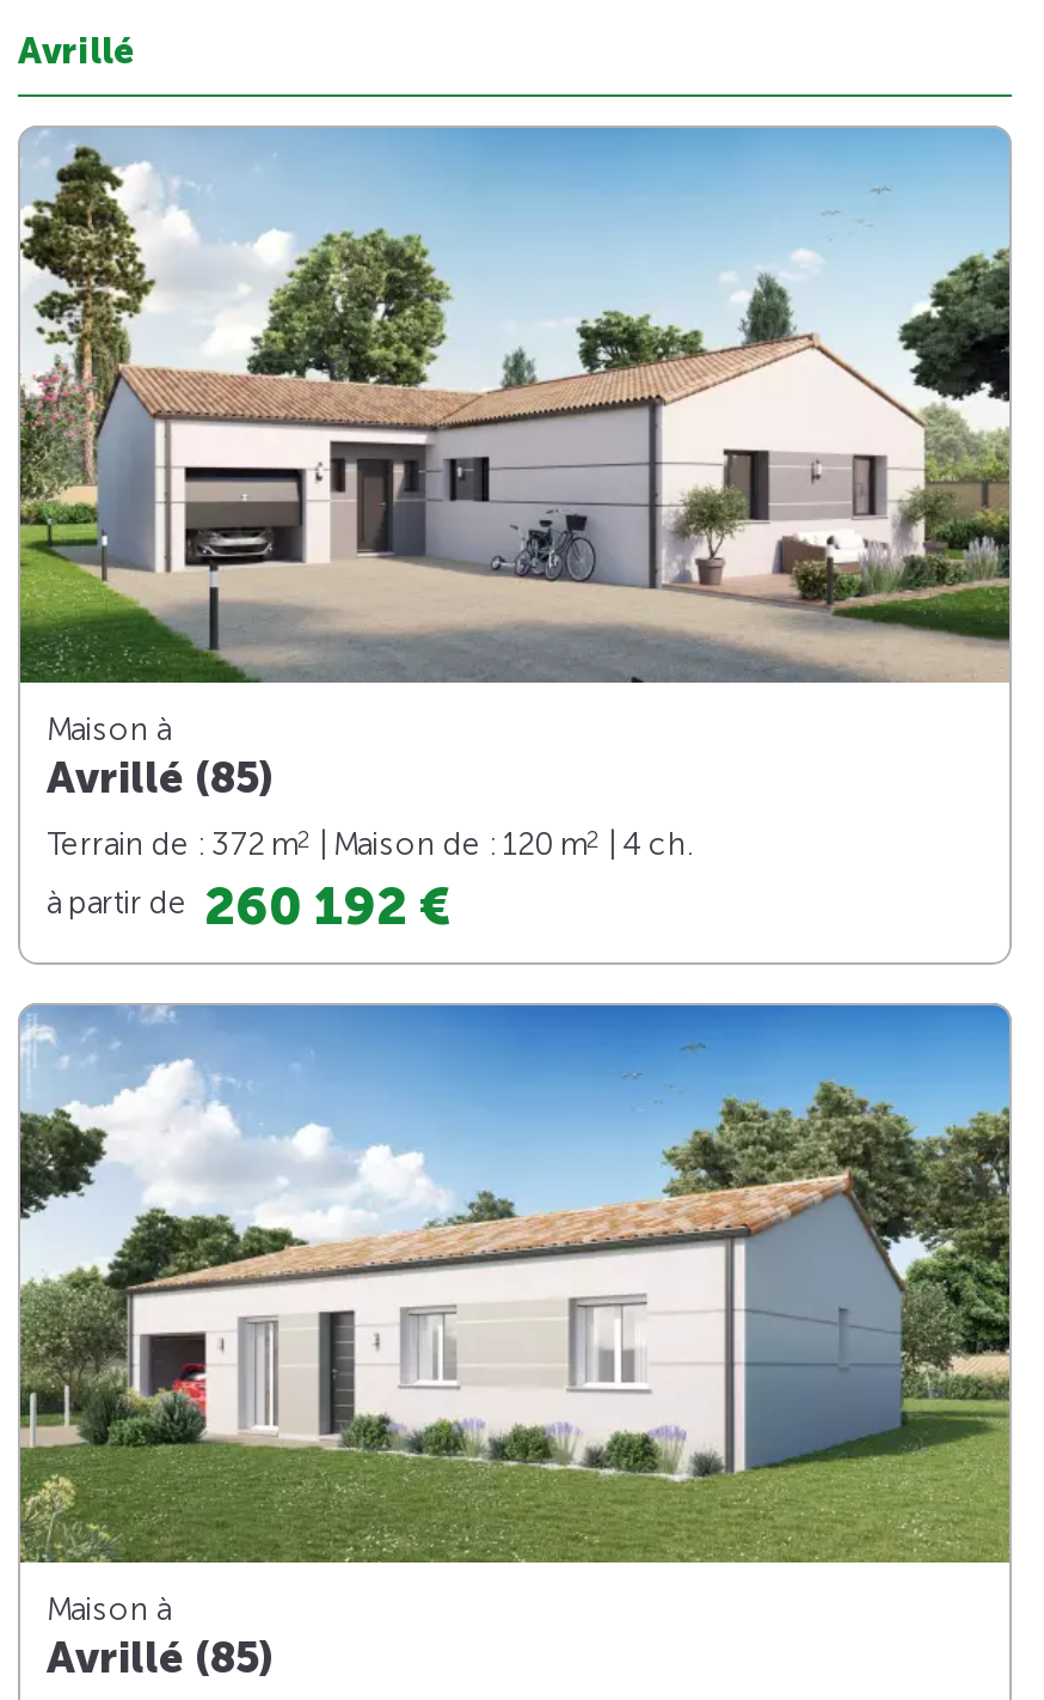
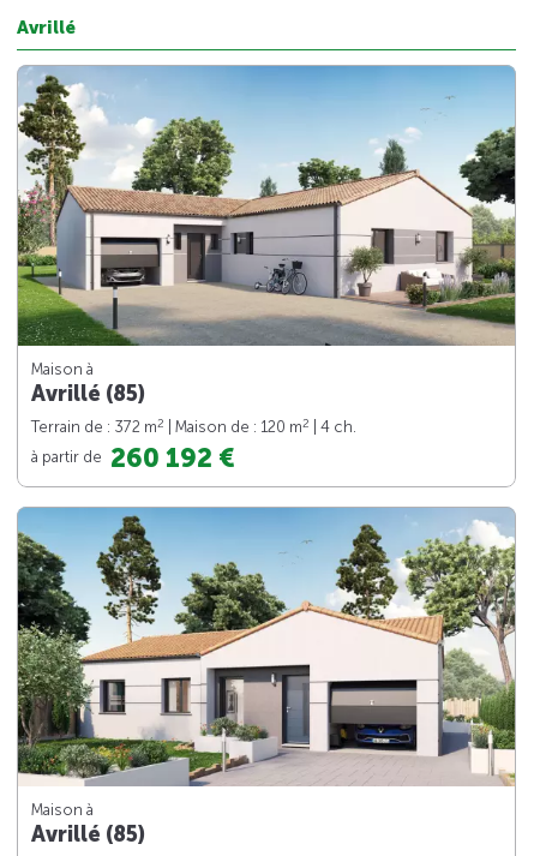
- [image]
+ [image]
